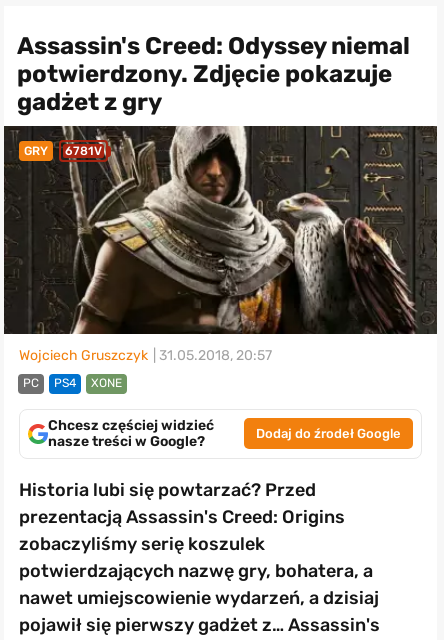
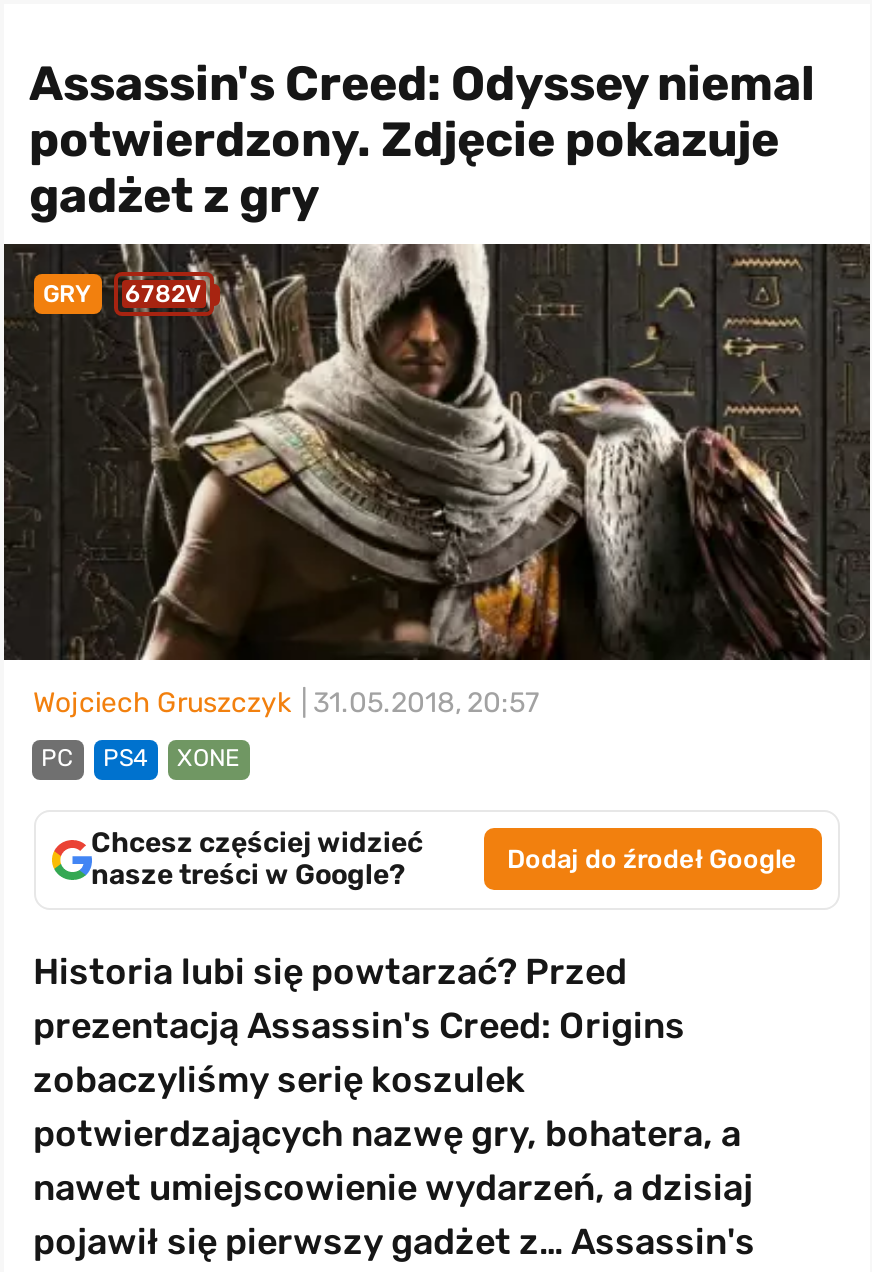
- GRY 6781V
+ GRY 6782V
